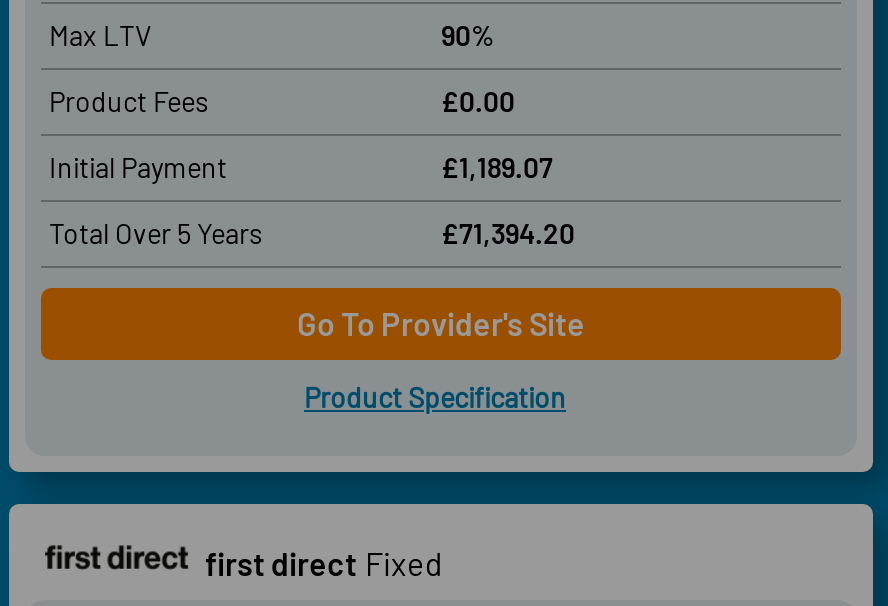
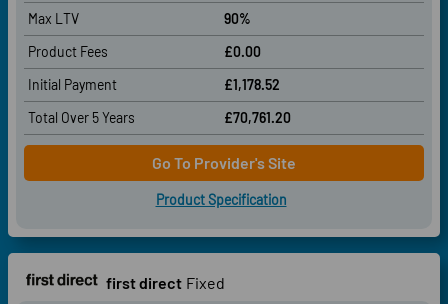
- £1,189.07
+ £1,178.52

- £71,394.20
+ £70,761.20
